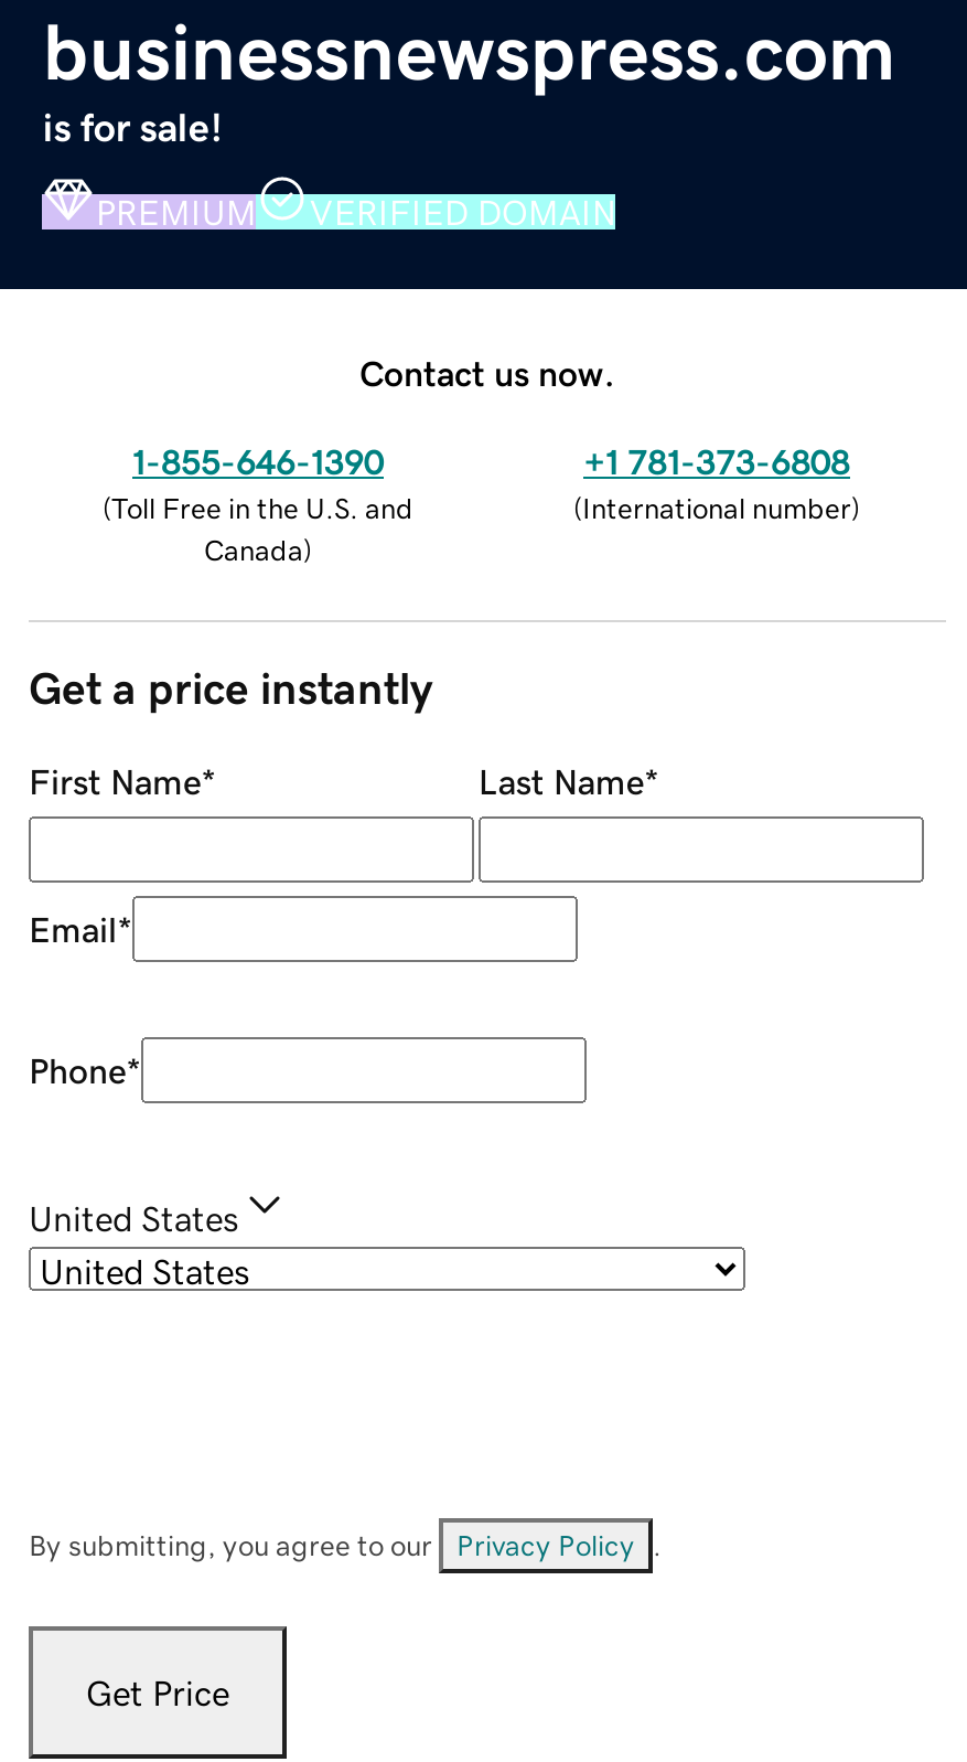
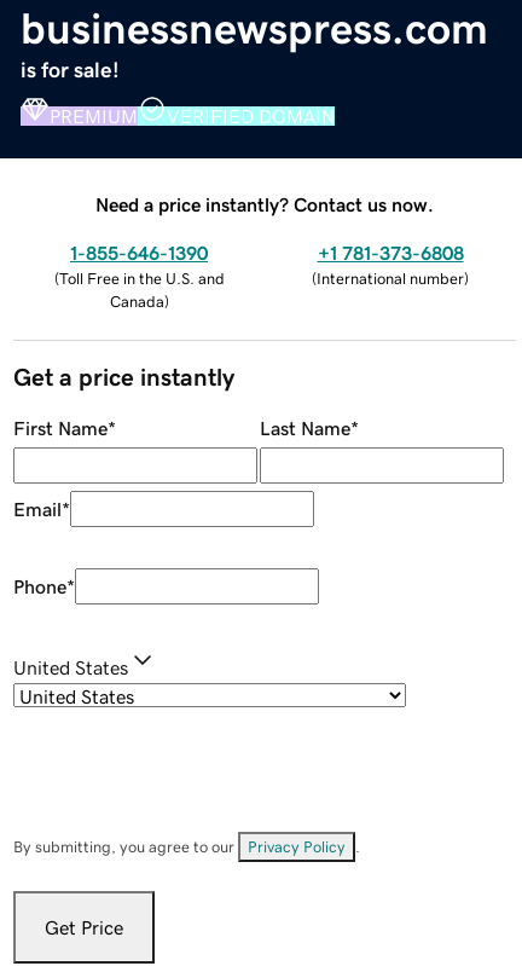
- Contact us now.
+ Need a price instantly? Contact us now.
